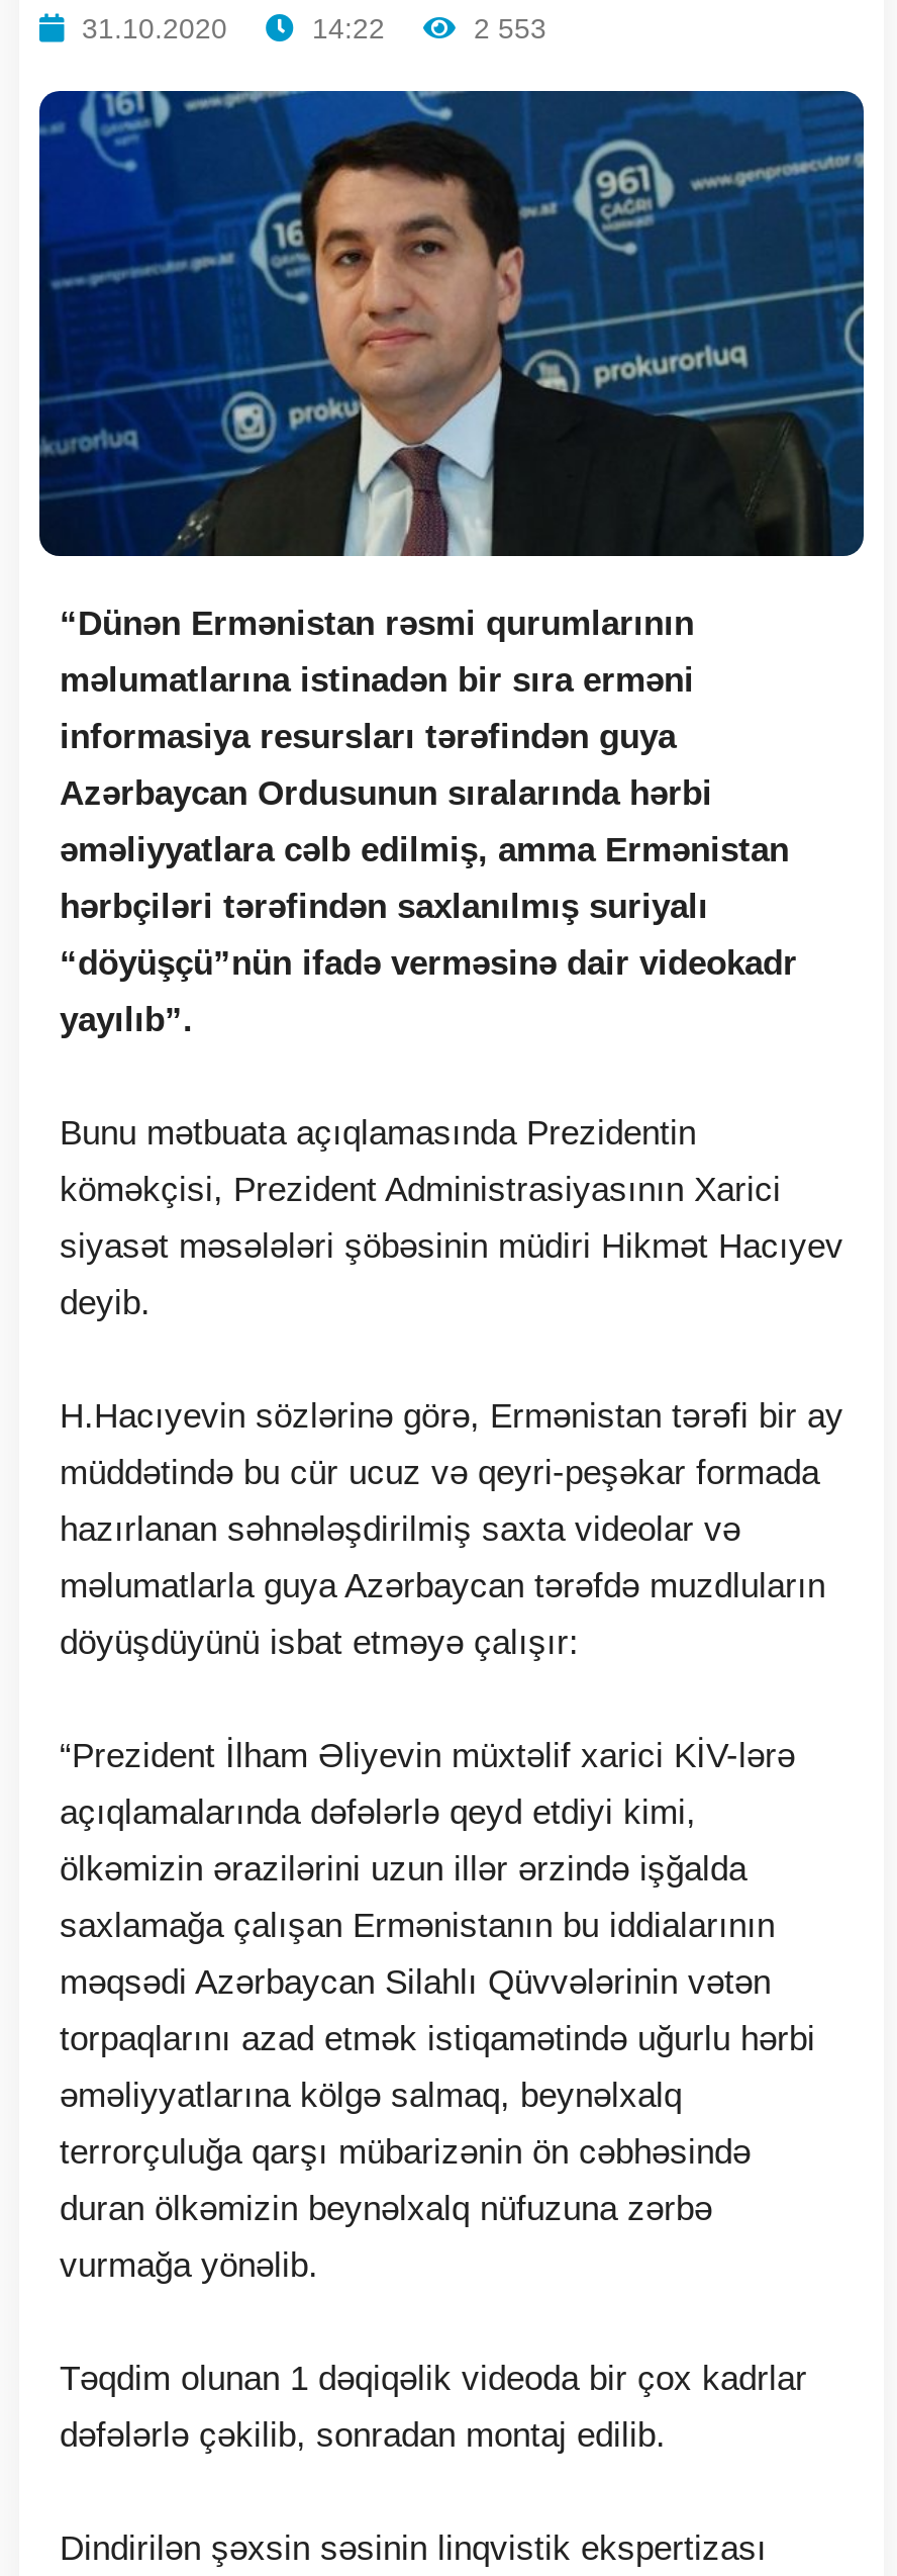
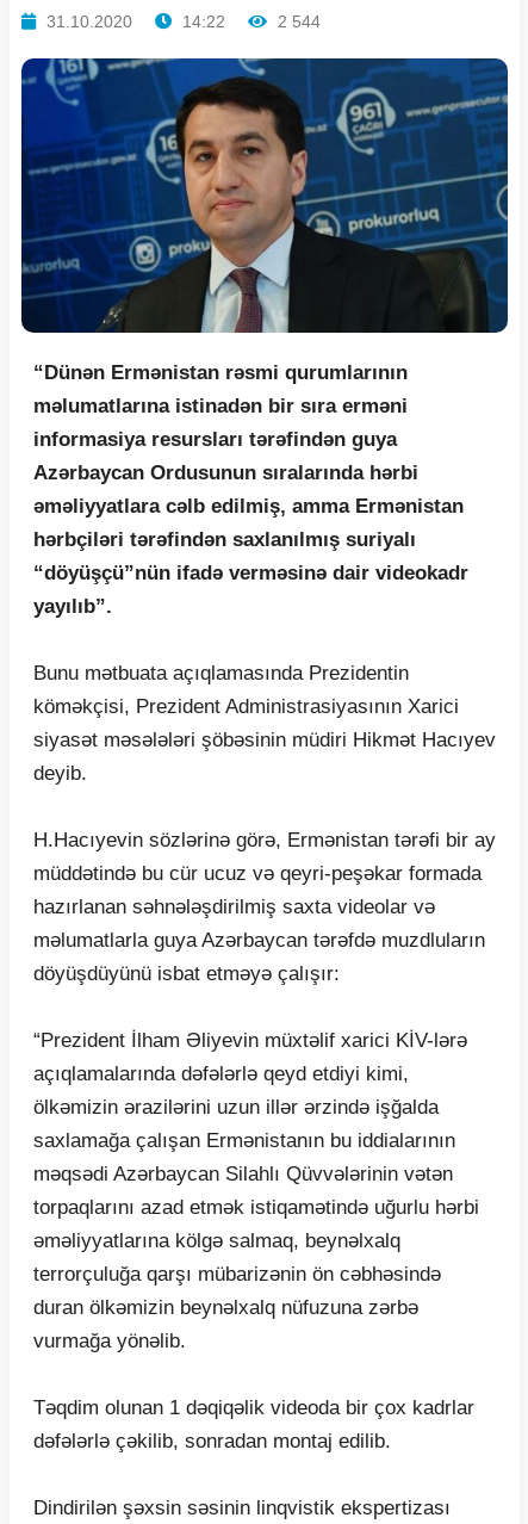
- 2 553
+ 2 544
